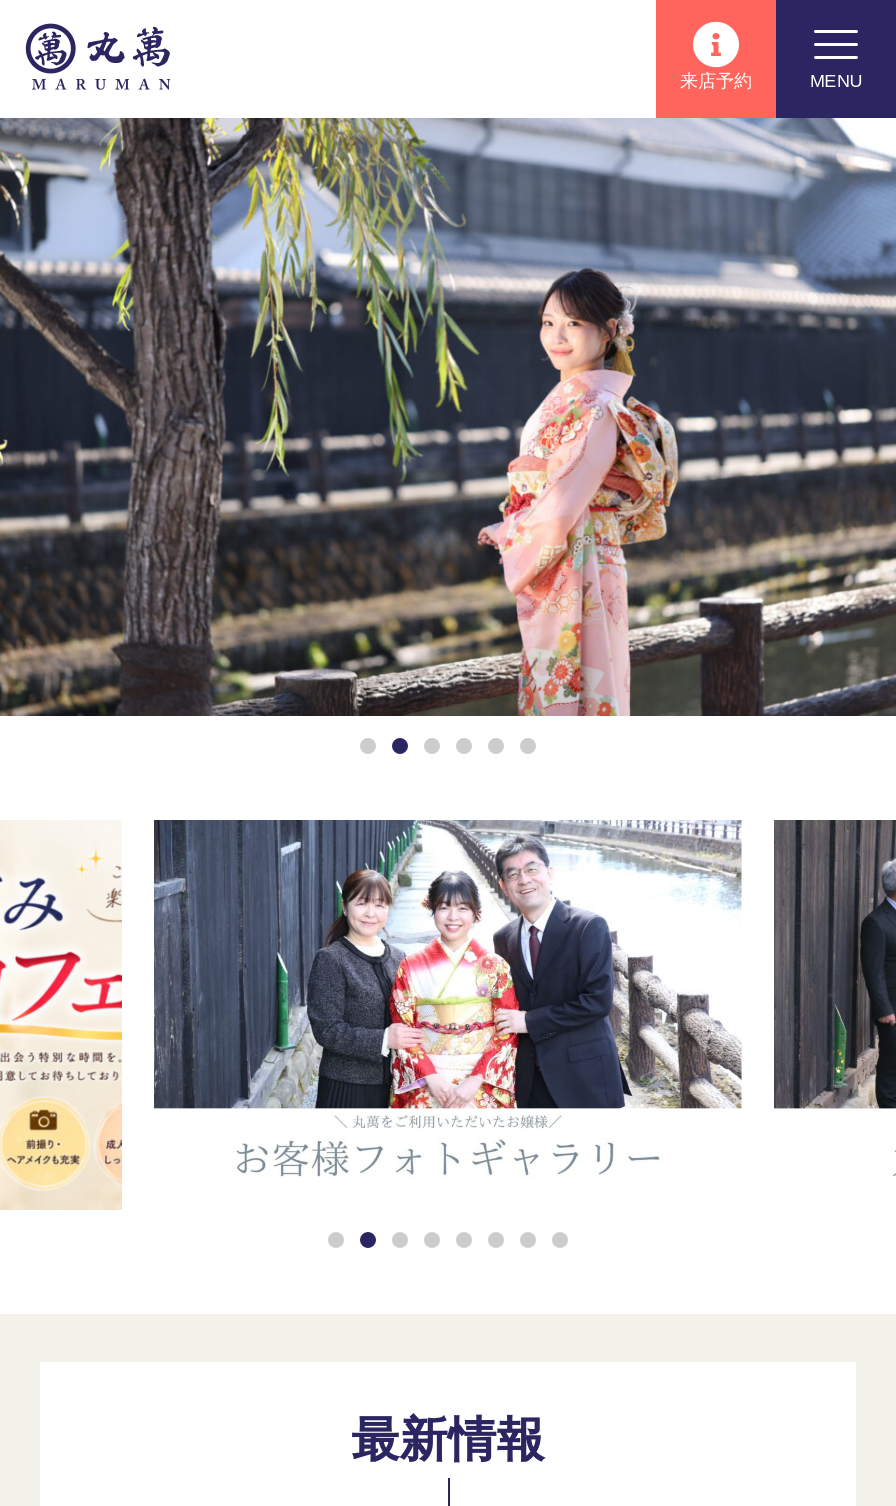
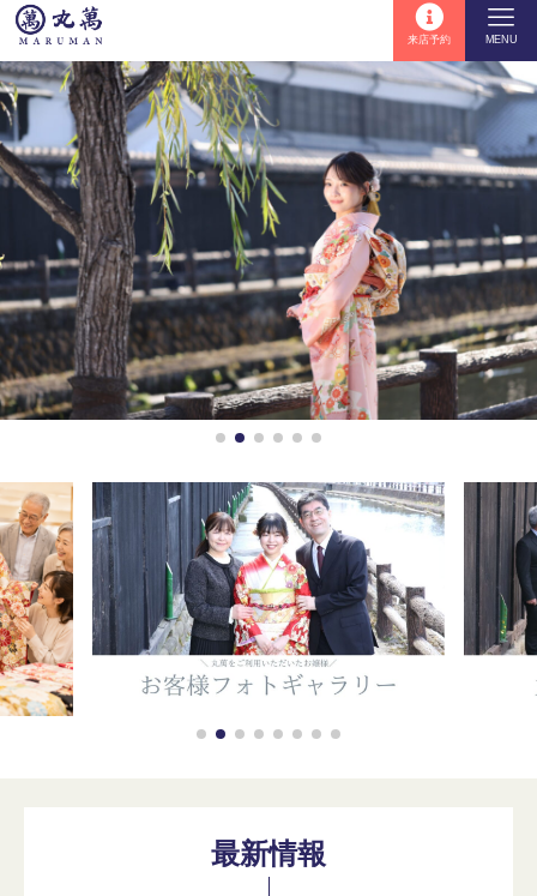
- [image]
+ [image]
